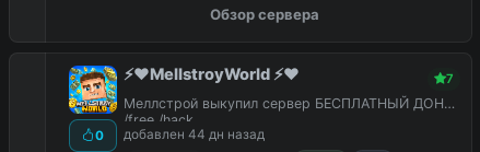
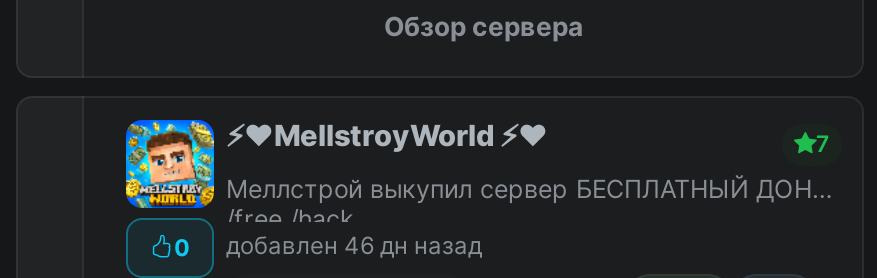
- добавлен 44 дн назад
+ добавлен 46 дн назад
